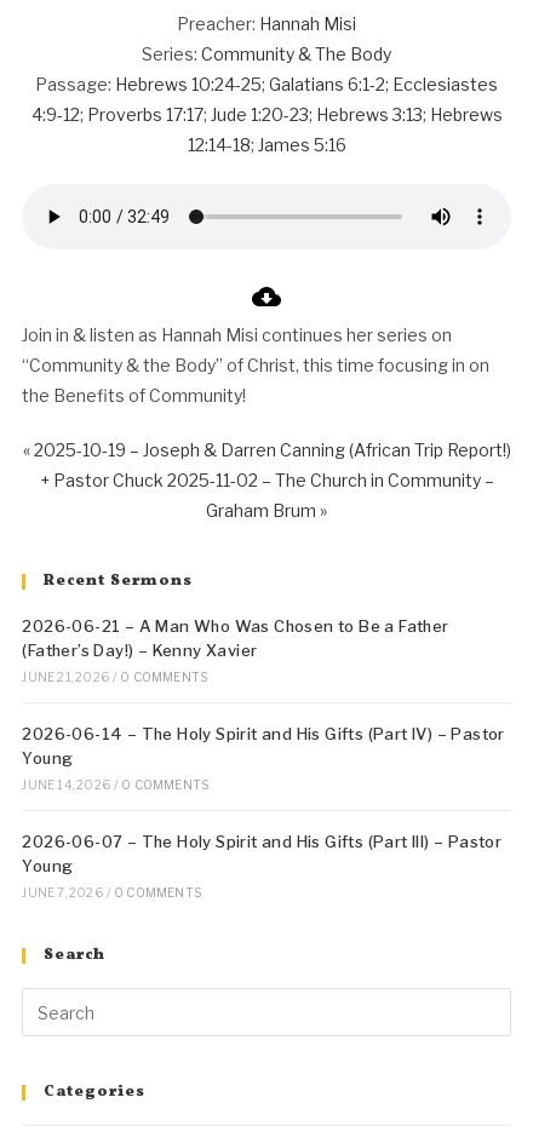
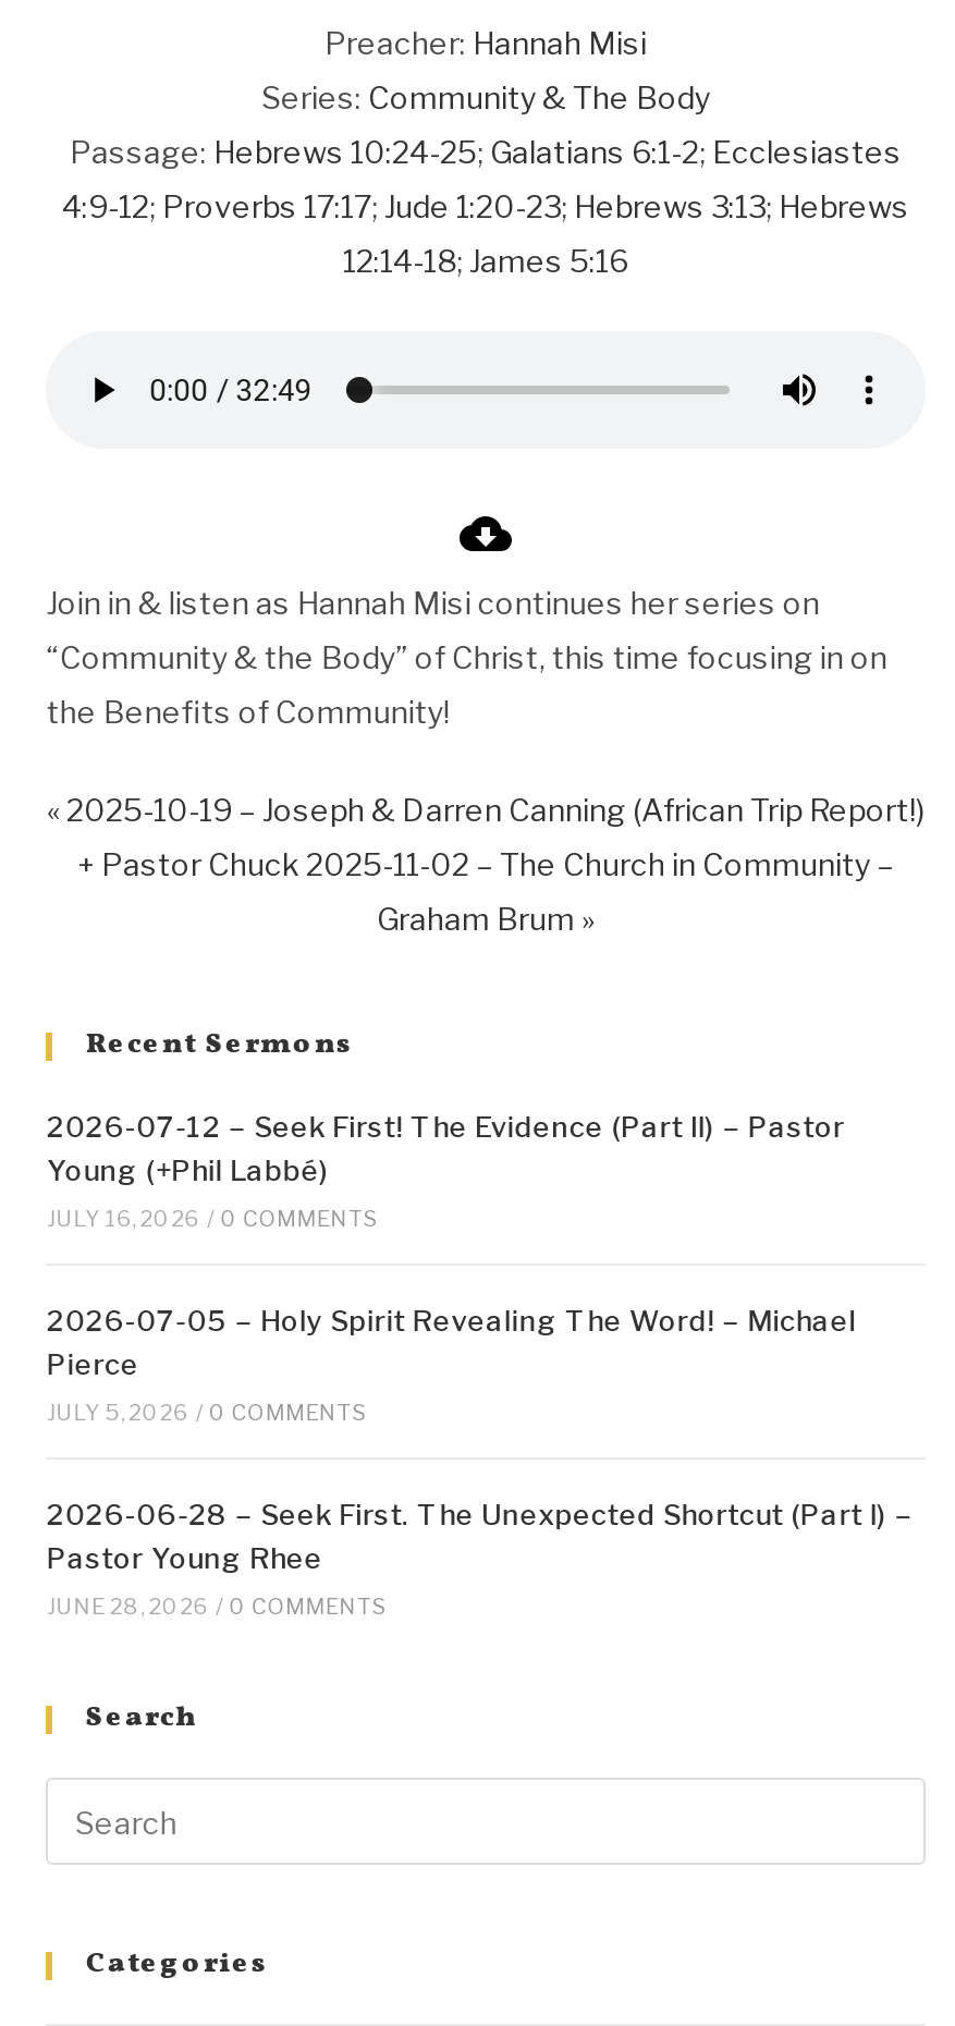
- 2026-06-21 – A Man Who Was Chosen to Be a Father
- (Father’s Day!) – Kenny Xavier
+ 2026-07-12 – Seek First! The Evidence (Part II) – Pastor
+ Young (+Phil Labbé)

- JUNE 21, 2026 / 0 COMMENTS
+ JULY 16, 2026 / 0 COMMENTS

- 2026-06-14 – The Holy Spirit and His Gifts (Part IV) – Pastor
- Young
+ 2026-07-05 – Holy Spirit Revealing The Word! – Michael
+ Pierce

- JUNE 14, 2026 / 0 COMMENTS
+ JULY 5, 2026 / 0 COMMENTS

- 2026-06-07 – The Holy Spirit and His Gifts (Part III) – Pastor
- Young
+ 2026-06-28 – Seek First. The Unexpected Shortcut (Part I) –
+ Pastor Young Rhee

- JUNE 7, 2026 / 0 COMMENTS
+ JUNE 28, 2026 / 0 COMMENTS
